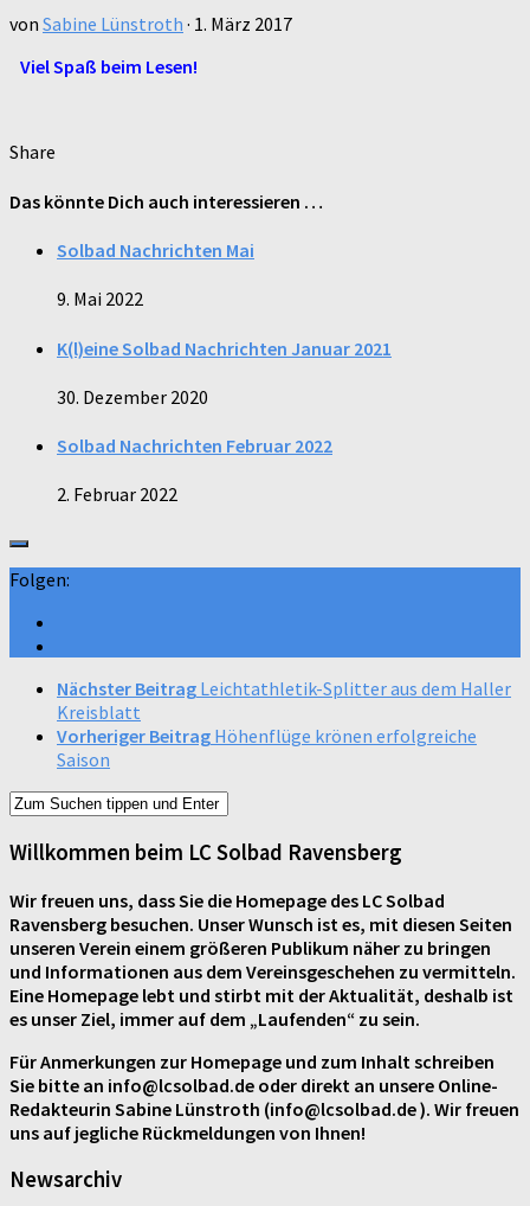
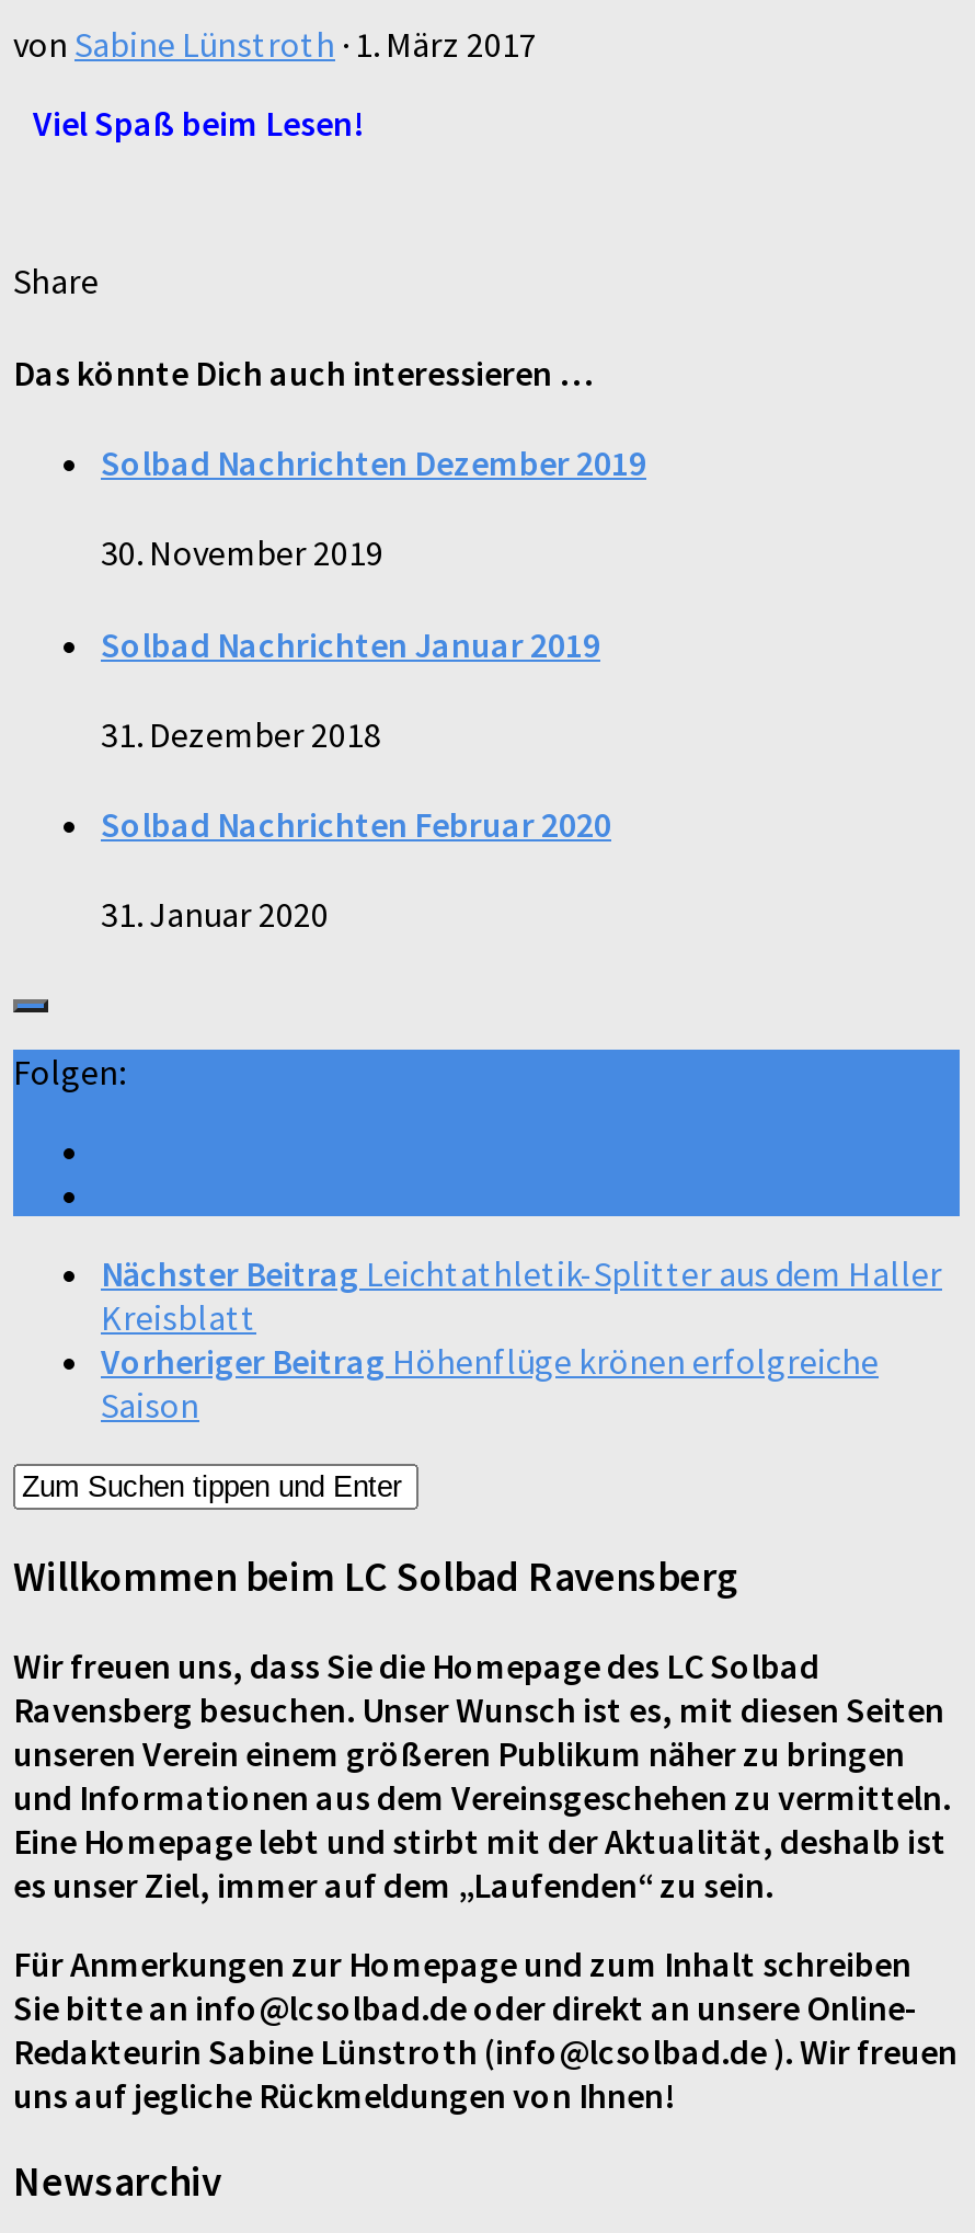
- Solbad Nachrichten Mai
+ Solbad Nachrichten Dezember 2019

- 9. Mai 2022
+ 30. November 2019

- K(l)eine Solbad Nachrichten Januar 2021
+ Solbad Nachrichten Januar 2019

- 30. Dezember 2020
+ 31. Dezember 2018

- Solbad Nachrichten Februar 2022
+ Solbad Nachrichten Februar 2020

- 2. Februar 2022
+ 31. Januar 2020
